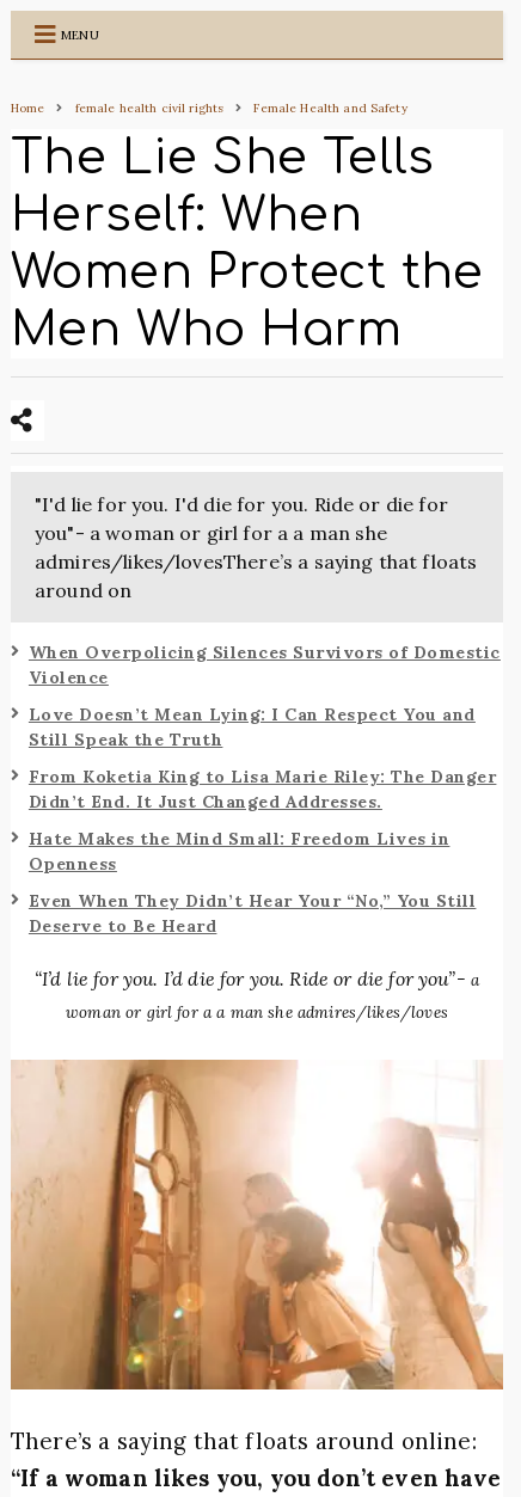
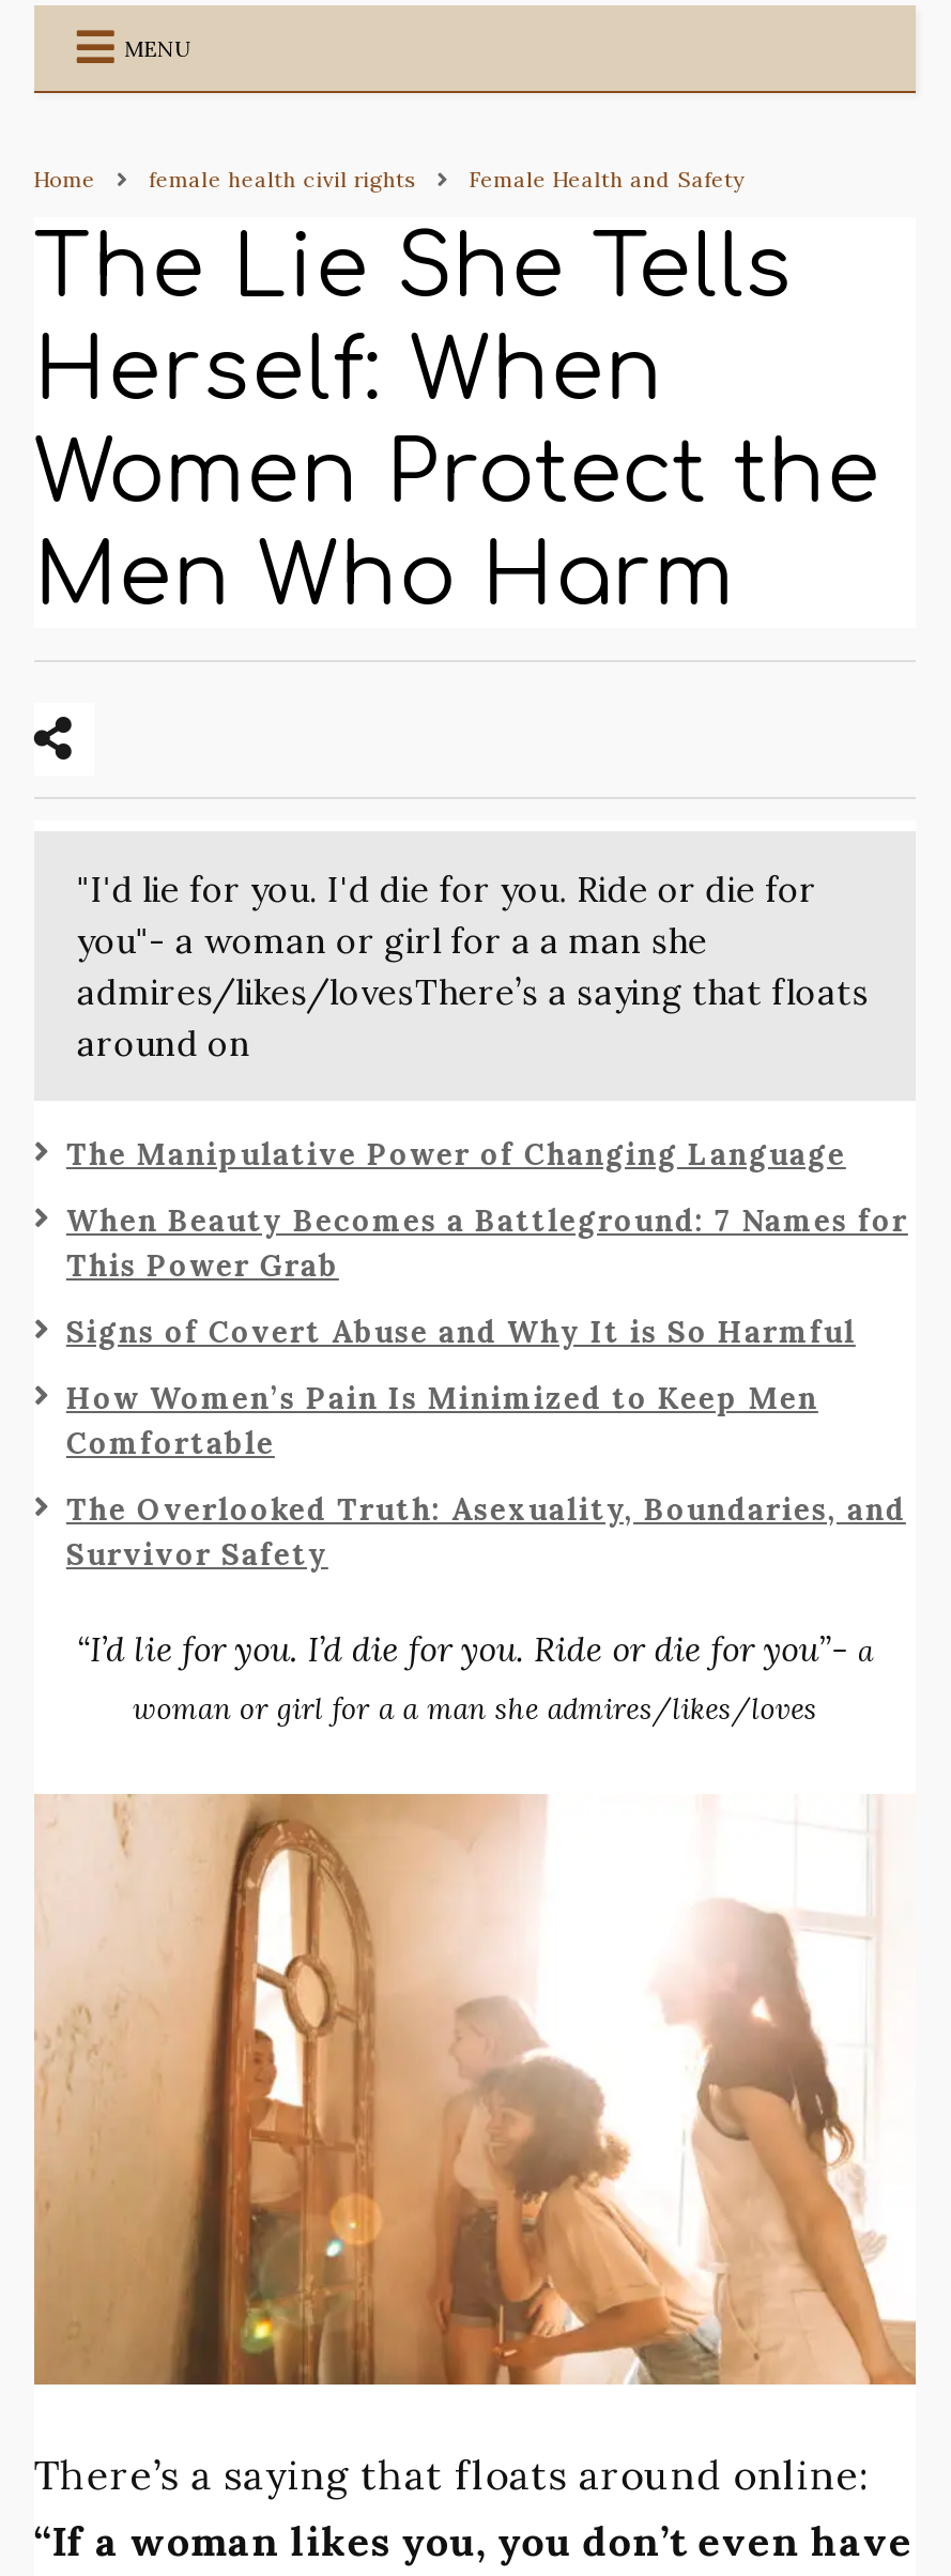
- When Overpolicing Silences Survivors of Domestic
- Violence
+ The Manipulative Power of Changing Language

- Love Doesn’t Mean Lying: I Can Respect You and
- Still Speak the Truth
+ When Beauty Becomes a Battleground: 7 Names for
+ This Power Grab

- From Koketia King to Lisa Marie Riley: The Danger
- Didn’t End. It Just Changed Addresses.
+ Signs of Covert Abuse and Why It is So Harmful

- Hate Makes the Mind Small: Freedom Lives in
- Openness
+ How Women’s Pain Is Minimized to Keep Men
+ Comfortable

- Even When They Didn’t Hear Your “No,” You Still
- Deserve to Be Heard
+ The Overlooked Truth: Asexuality, Boundaries, and
+ Survivor Safety
